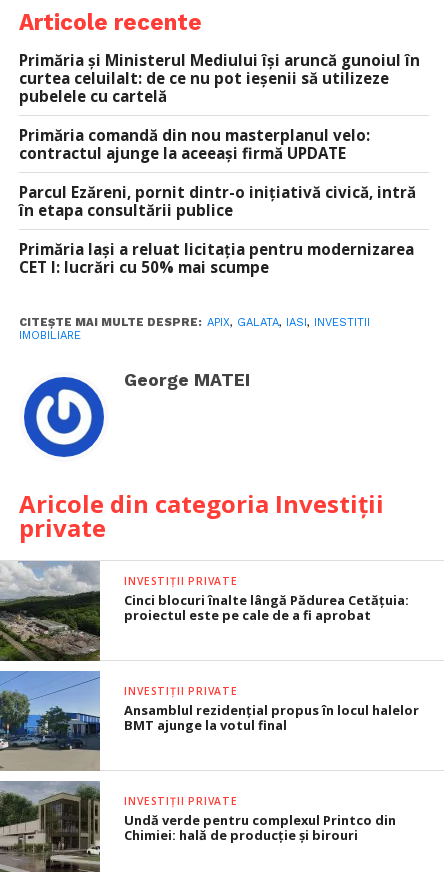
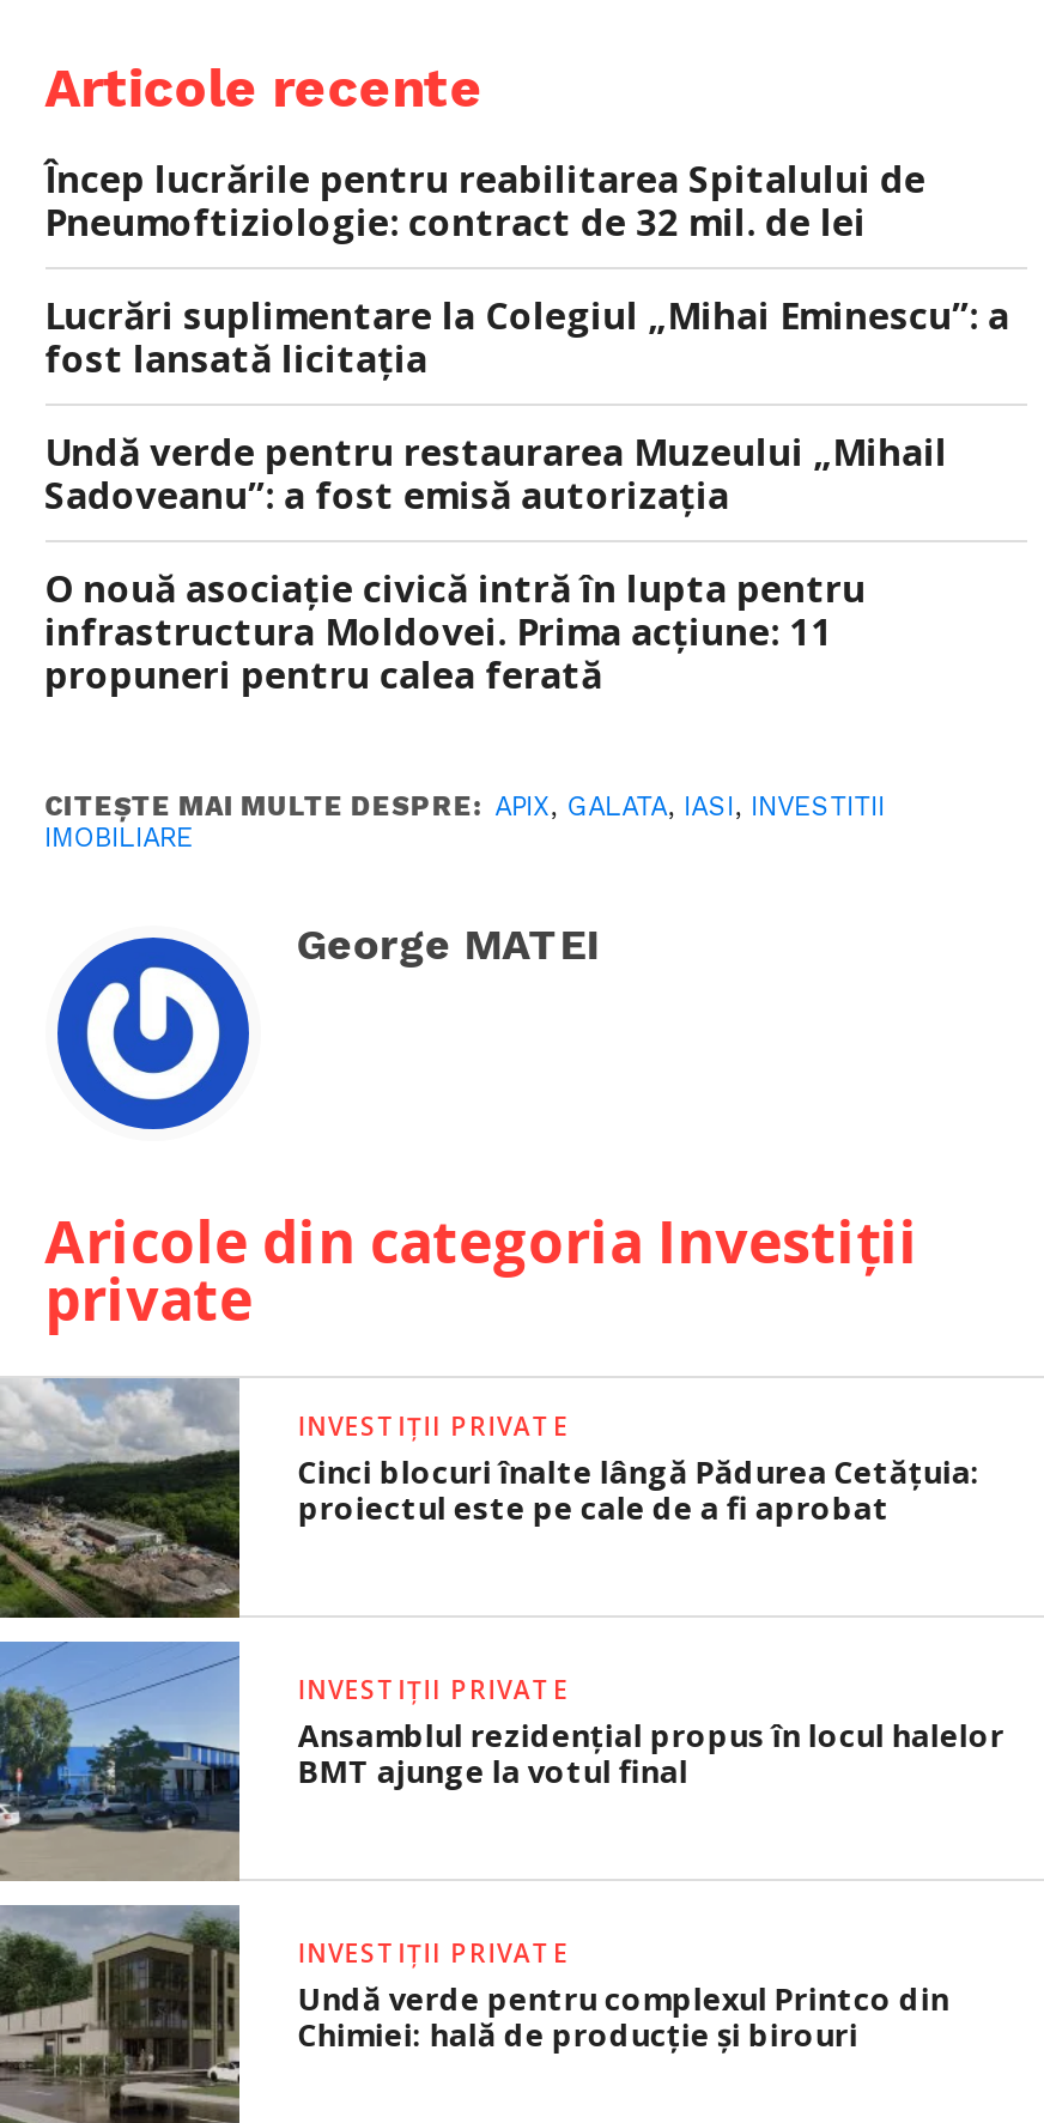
- Primăria și Ministerul Mediului își aruncă gunoiul în
- curtea celuilalt: de ce nu pot ieșenii să utilizeze
- pubelele cu cartelă
+ Încep lucrările pentru reabilitarea Spitalului de
+ Pneumoftiziologie: contract de 32 mil. de lei

- Primăria comandă din nou masterplanul velo:
- contractul ajunge la aceeași firmă UPDATE
+ Lucrări suplimentare la Colegiul „Mihai Eminescu”: a
+ fost lansată licitația

- Parcul Ezăreni, pornit dintr-o inițiativă civică, intră
- în etapa consultării publice
+ Undă verde pentru restaurarea Muzeului „Mihail
+ Sadoveanu”: a fost emisă autorizația

- Primăria Iași a reluat licitația pentru modernizarea
- CET I: lucrări cu 50% mai scumpe
+ O nouă asociație civică intră în lupta pentru
+ infrastructura Moldovei. Prima acțiune: 11
+ propuneri pentru calea ferată
